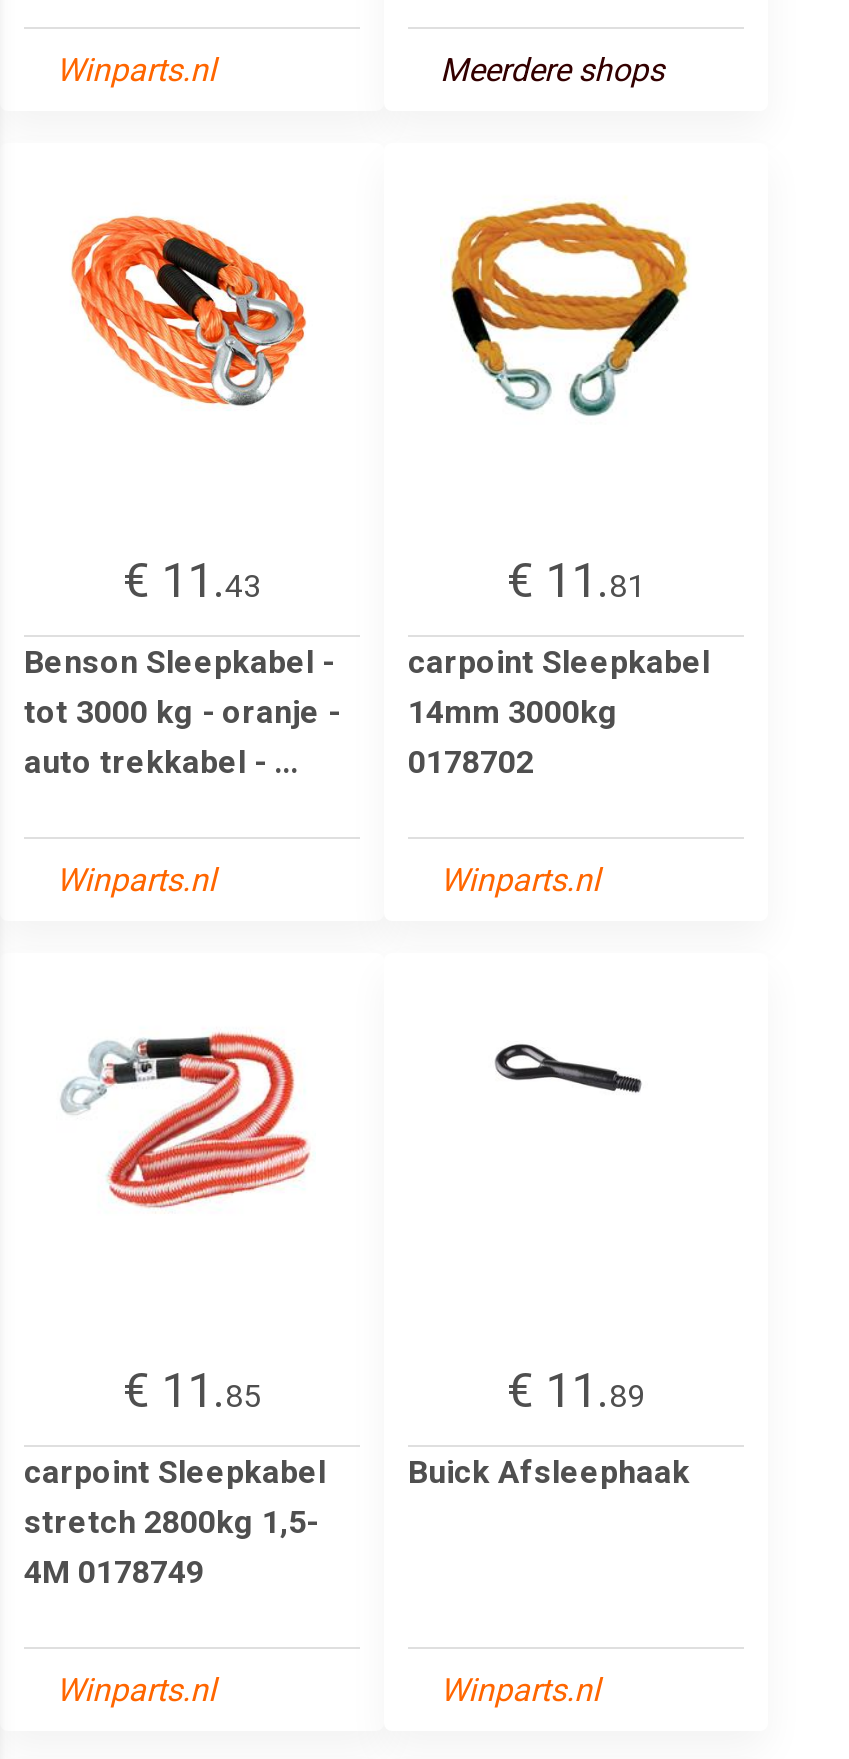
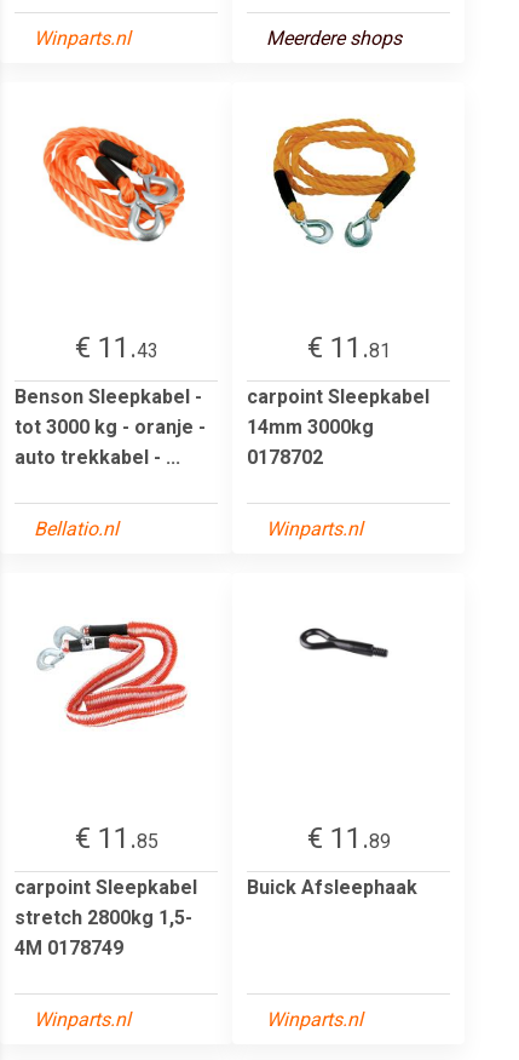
- Winparts.nl
+ Bellatio.nl
